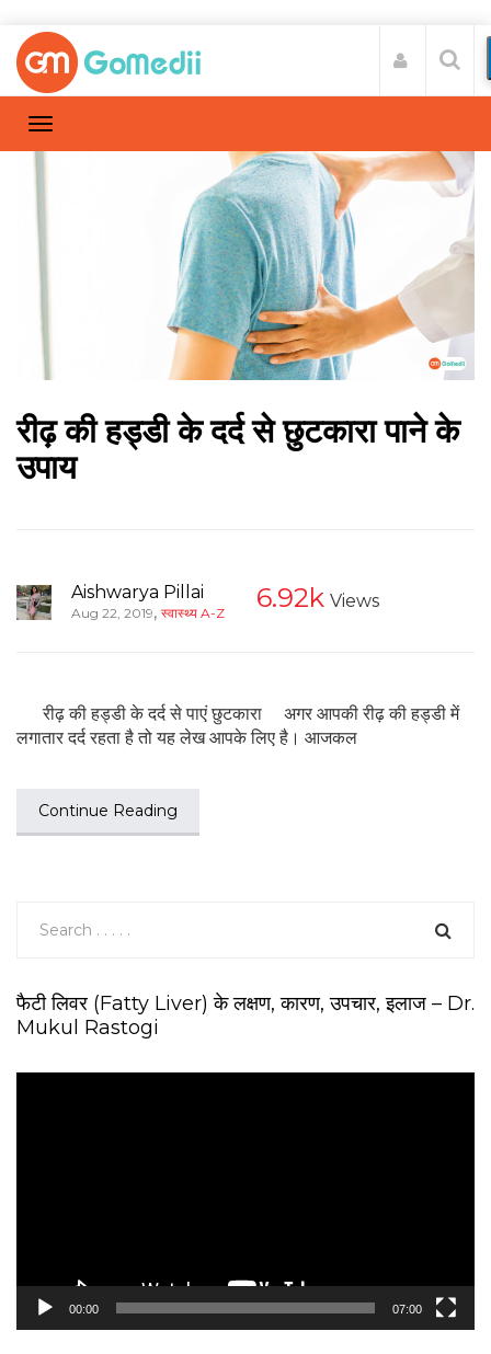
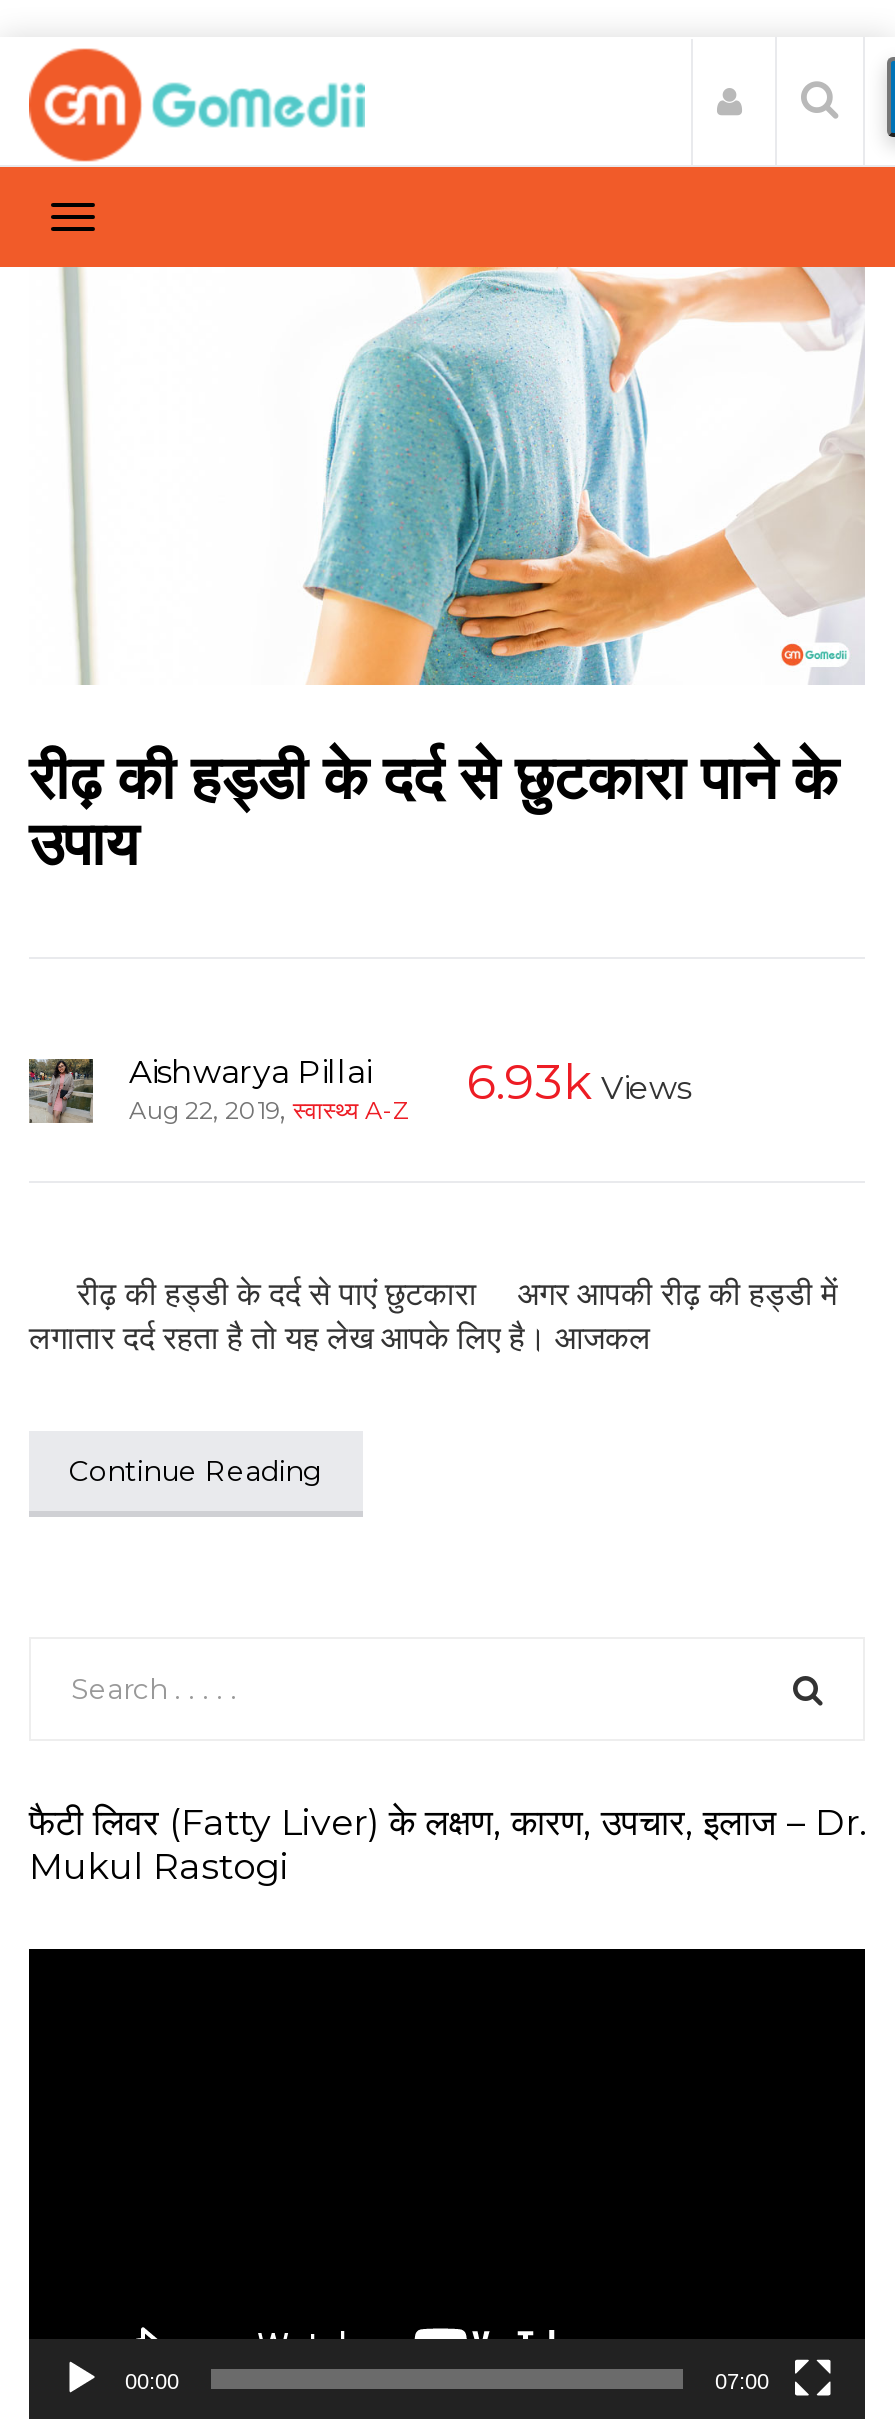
- Aug 22, 2019, स्वास्थ्य A-Z 6.92k Views
+ Aug 22, 2019, स्वास्थ्य A-Z 6.93k Views
